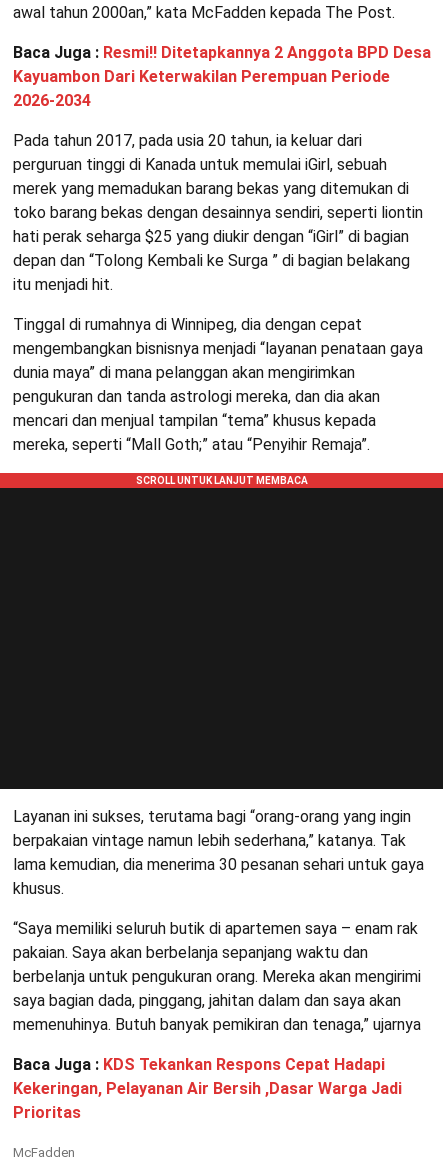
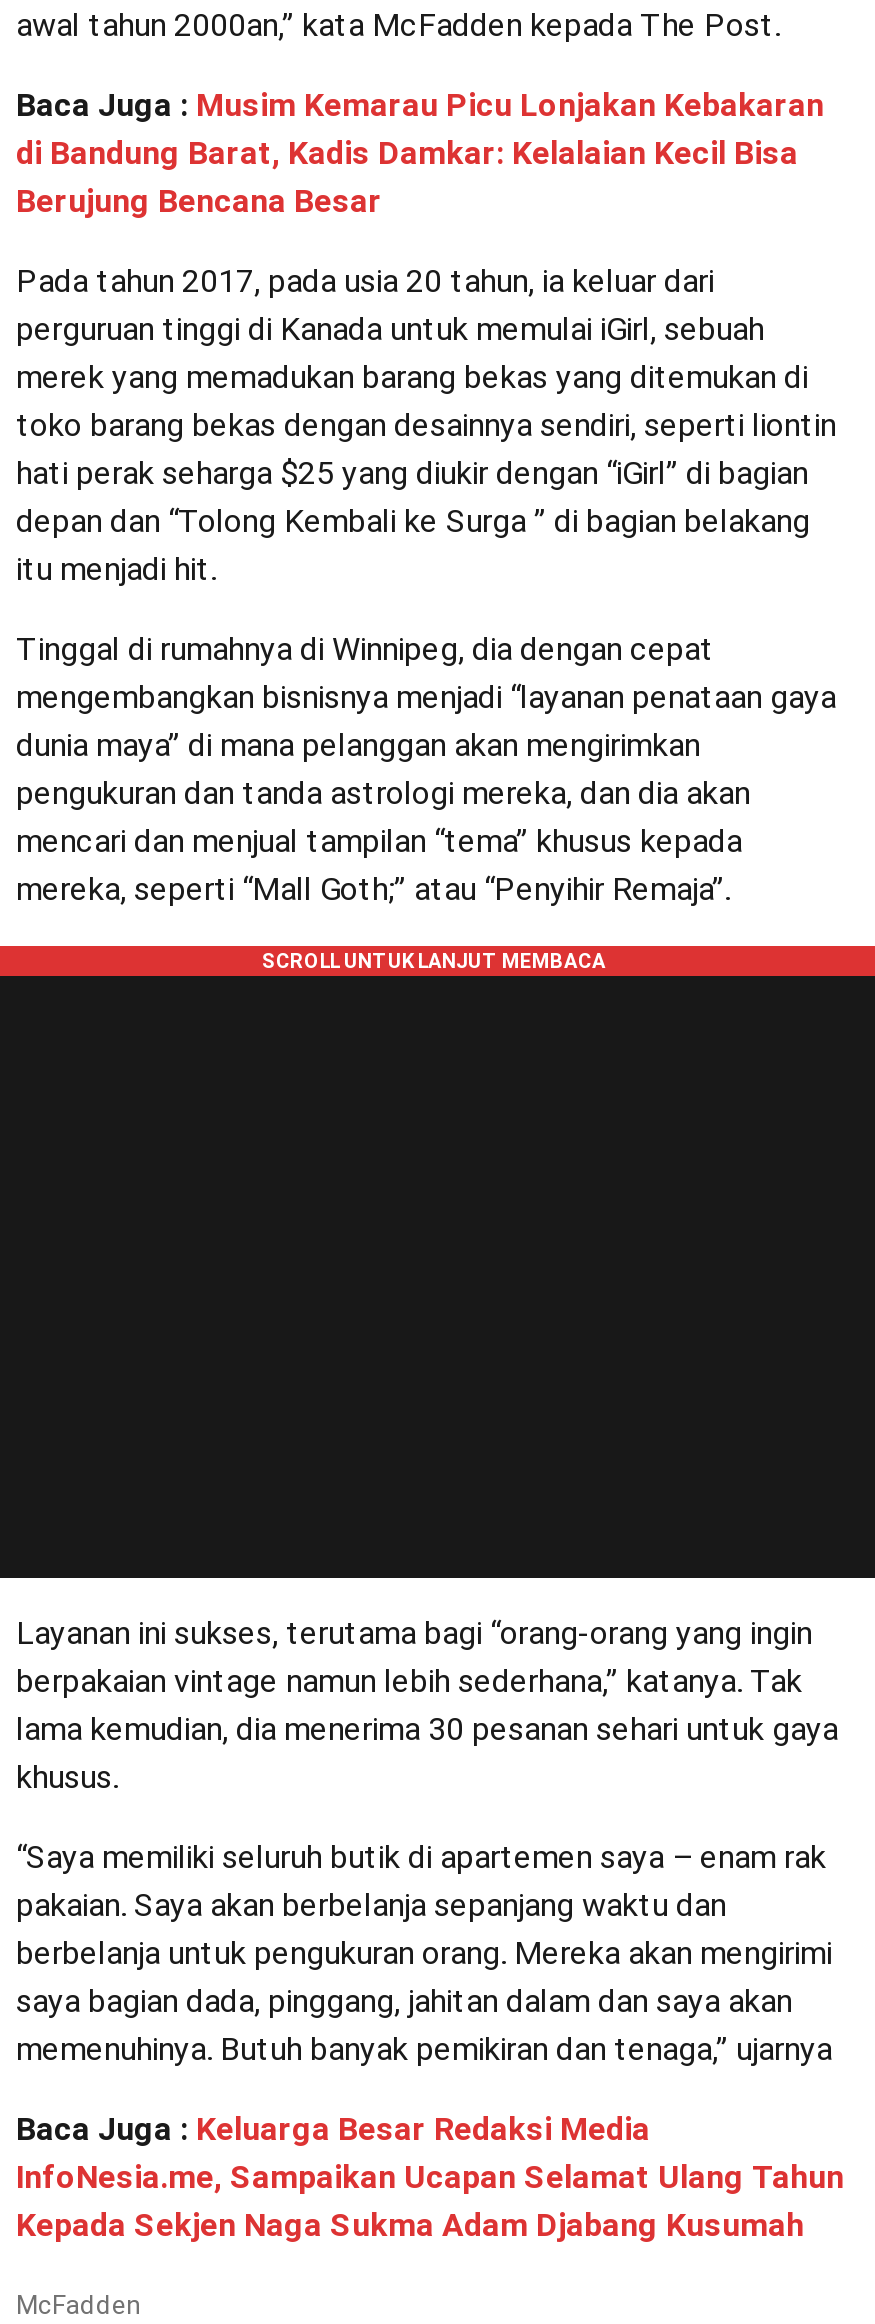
- Baca Juga : Resmi!! Ditetapkannya 2 Anggota BPD Desa
- Kayuambon Dari Keterwakilan Perempuan Periode
- 2026-2034
+ Baca Juga : Musim Kemarau Picu Lonjakan Kebakaran
+ di Bandung Barat, Kadis Damkar: Kelalaian Kecil Bisa
+ Berujung Bencana Besar

- Baca Juga : KDS Tekankan Respons Cepat Hadapi
- Kekeringan, Pelayanan Air Bersih ,Dasar Warga Jadi
- Prioritas
+ Baca Juga : Keluarga Besar Redaksi Media
+ InfoNesia.me, Sampaikan Ucapan Selamat Ulang Tahun
+ Kepada Sekjen Naga Sukma Adam Djabang Kusumah
